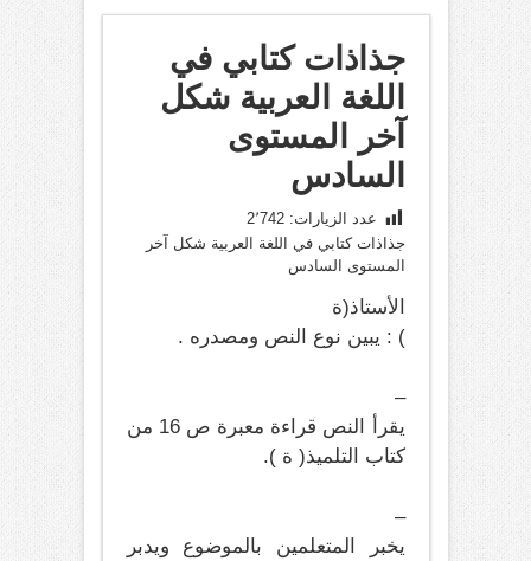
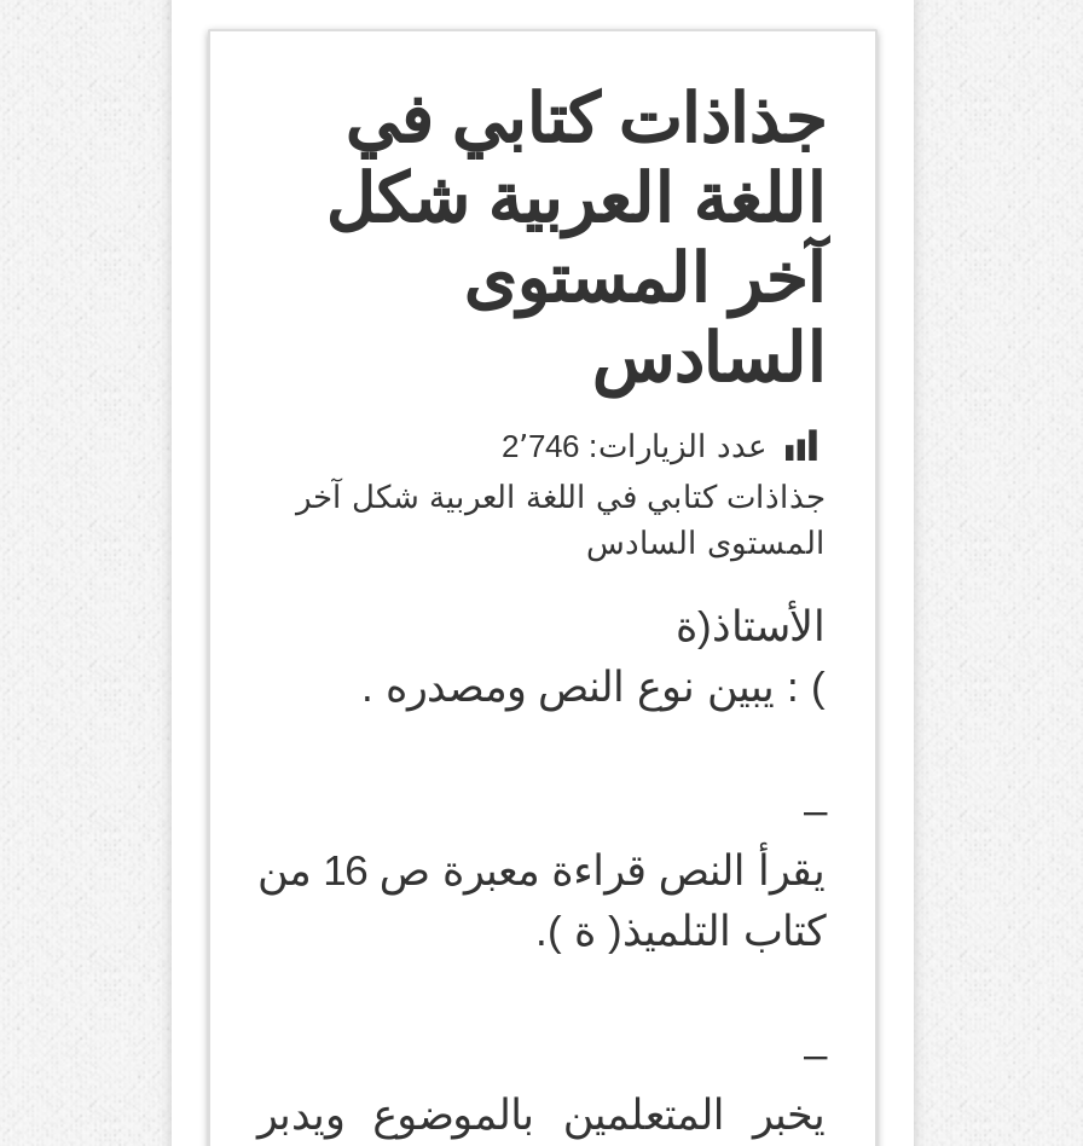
- عدد الزيارات: 2٬742
+ عدد الزيارات: 2٬746
